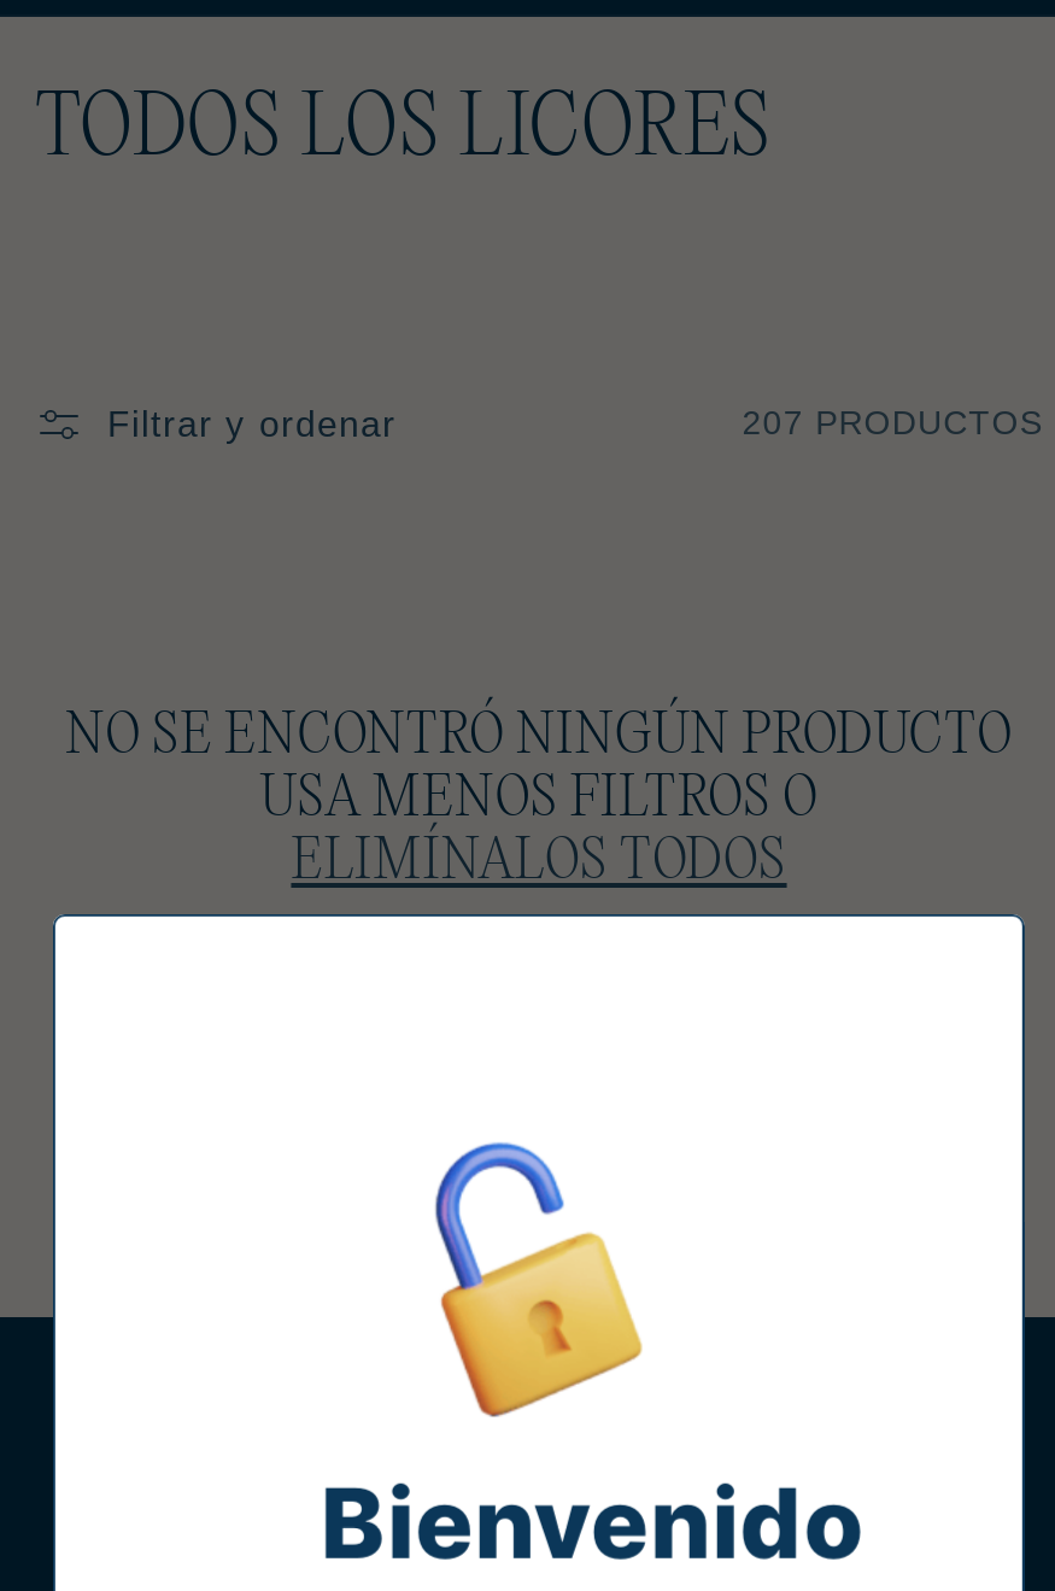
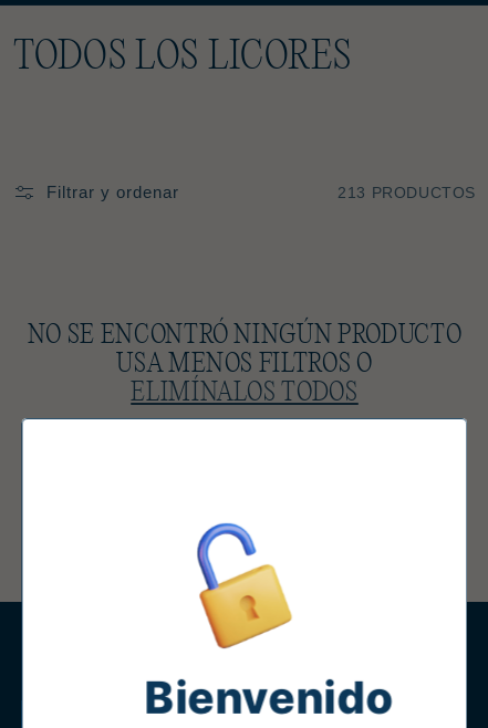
- 207 PRODUCTOS
+ 213 PRODUCTOS
